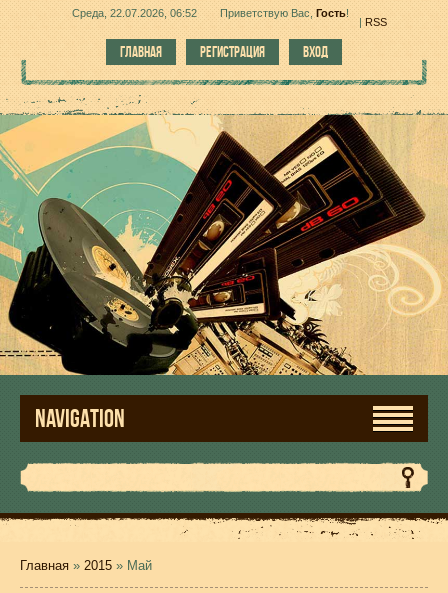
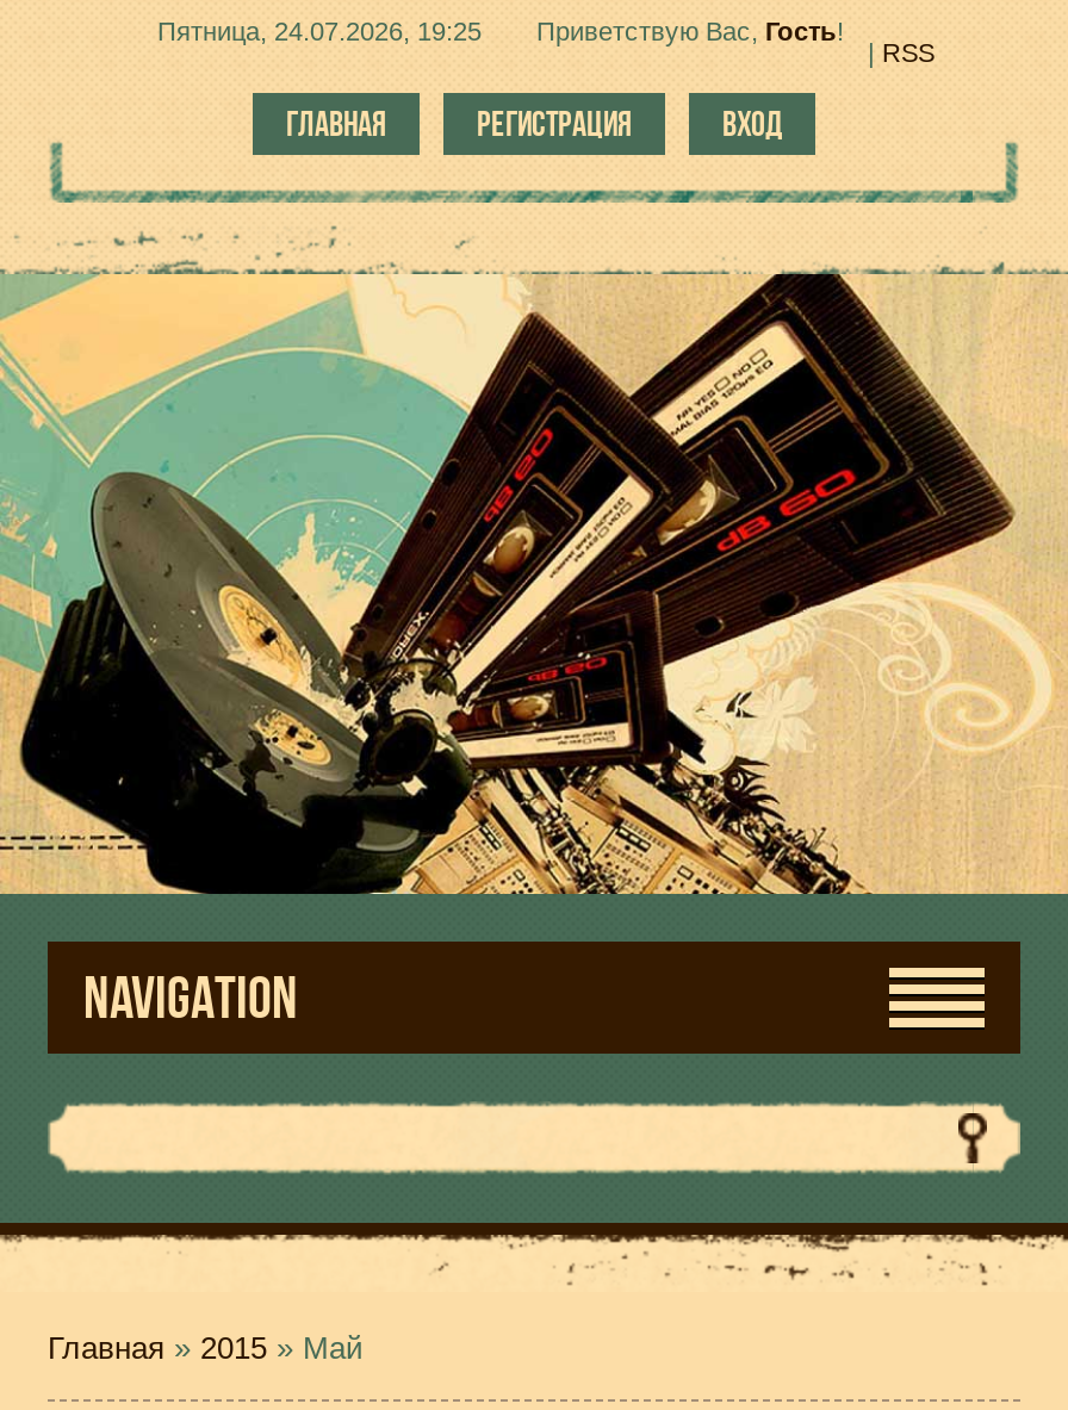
- Среда, 22.07.2026, 06:52 Приветствую Вас, Гость!
+ Пятница, 24.07.2026, 19:25 Приветствую Вас, Гость!
